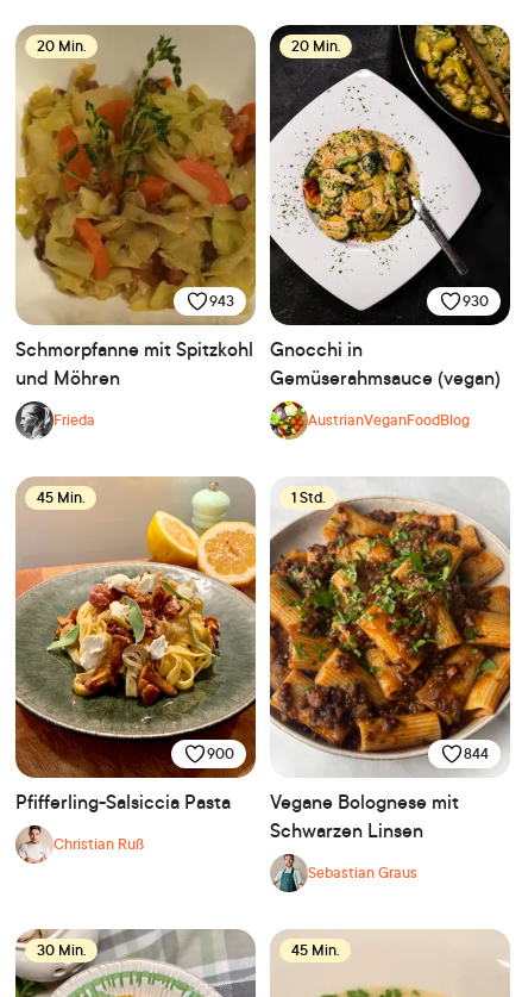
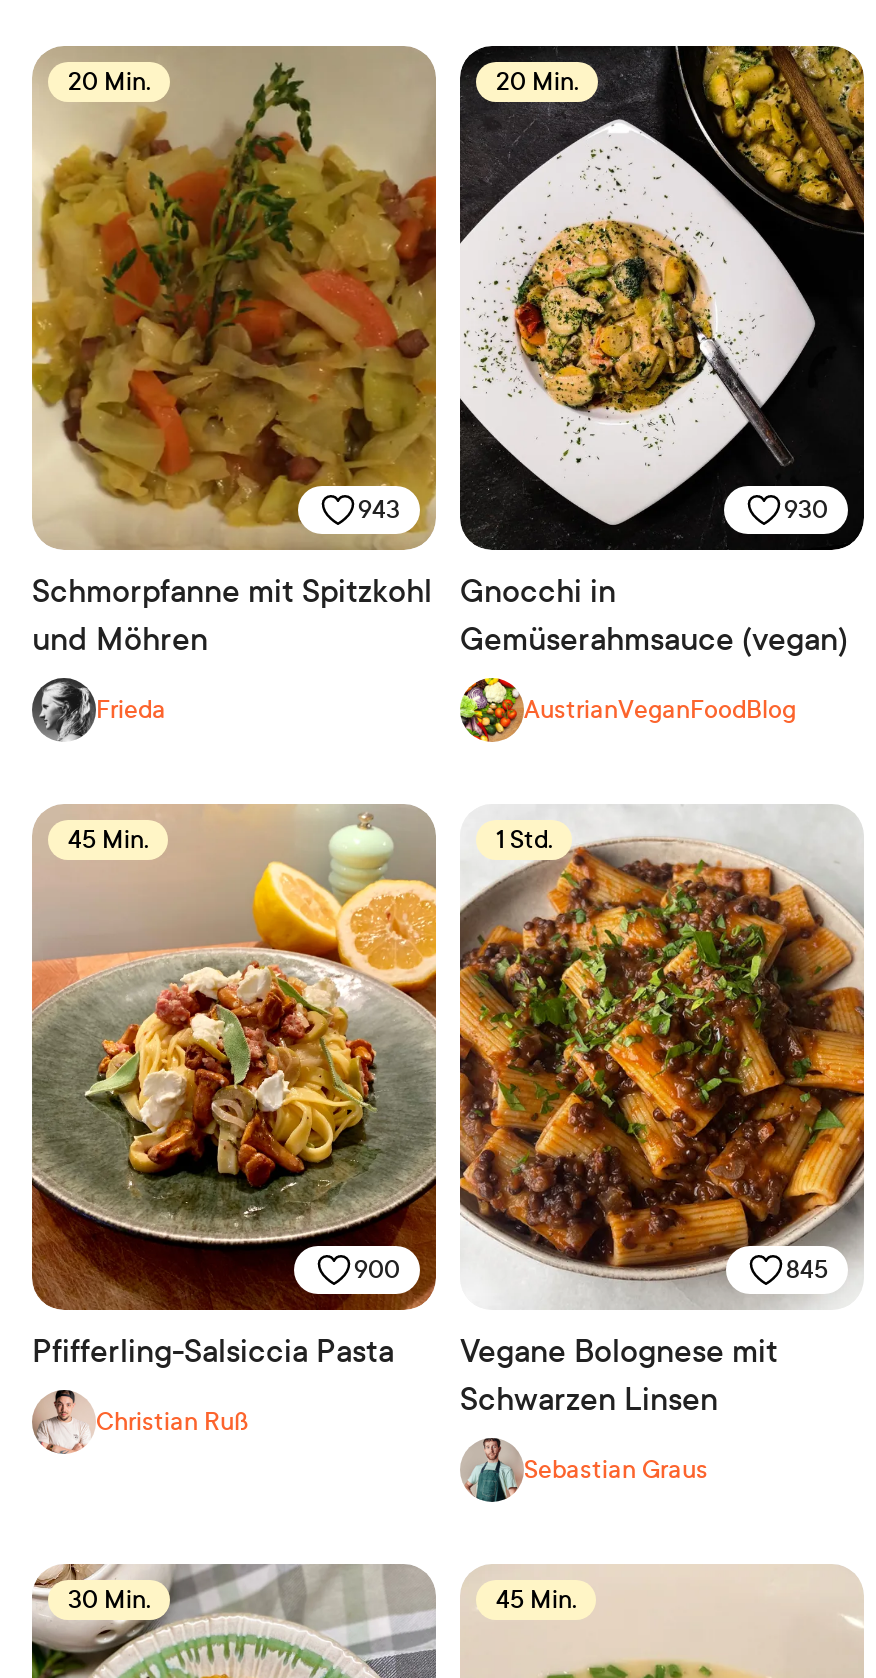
- 844
+ 845
